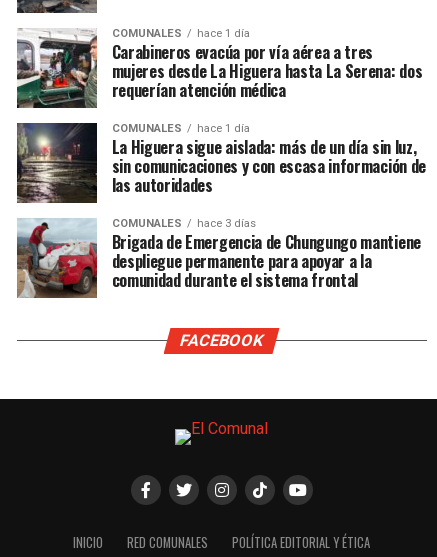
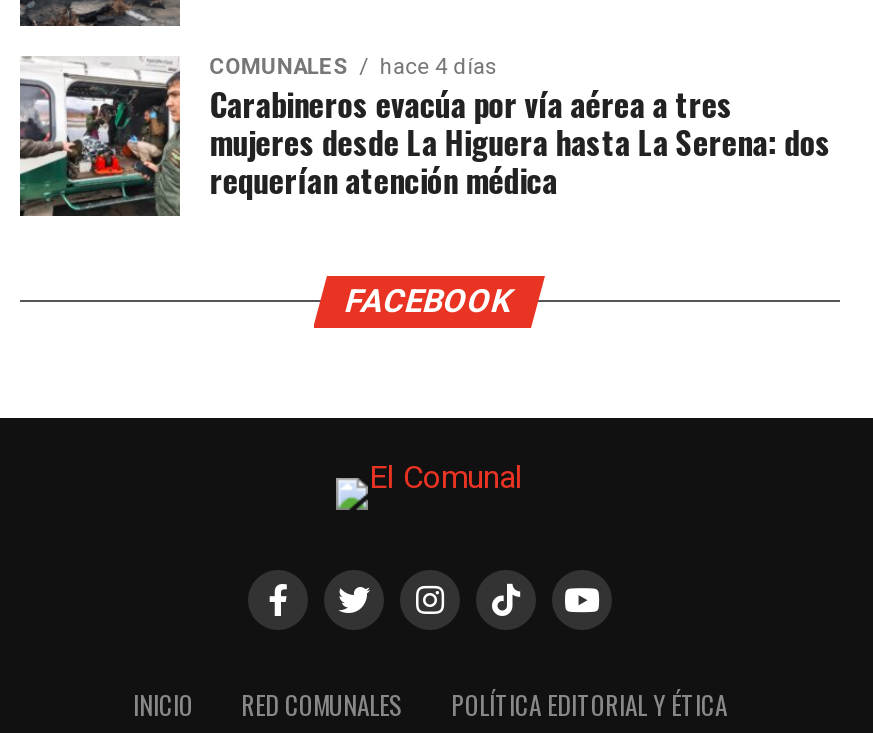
- COMUNALES hace 1 día
+ COMUNALES hace 4 días

- [image]
- COMUNALES
- hace 1 día
- La Higuera sigue aislada: más de un día sin luz,
- sin comunicaciones y con escasa información de
- las autoridades
- COMUNALES
- hace 3 días
- Brigada de Emergencia de Chungungo mantiene
- despliegue permanente para apoyar a la
- comunidad durante el sistema frontal

- [image]
